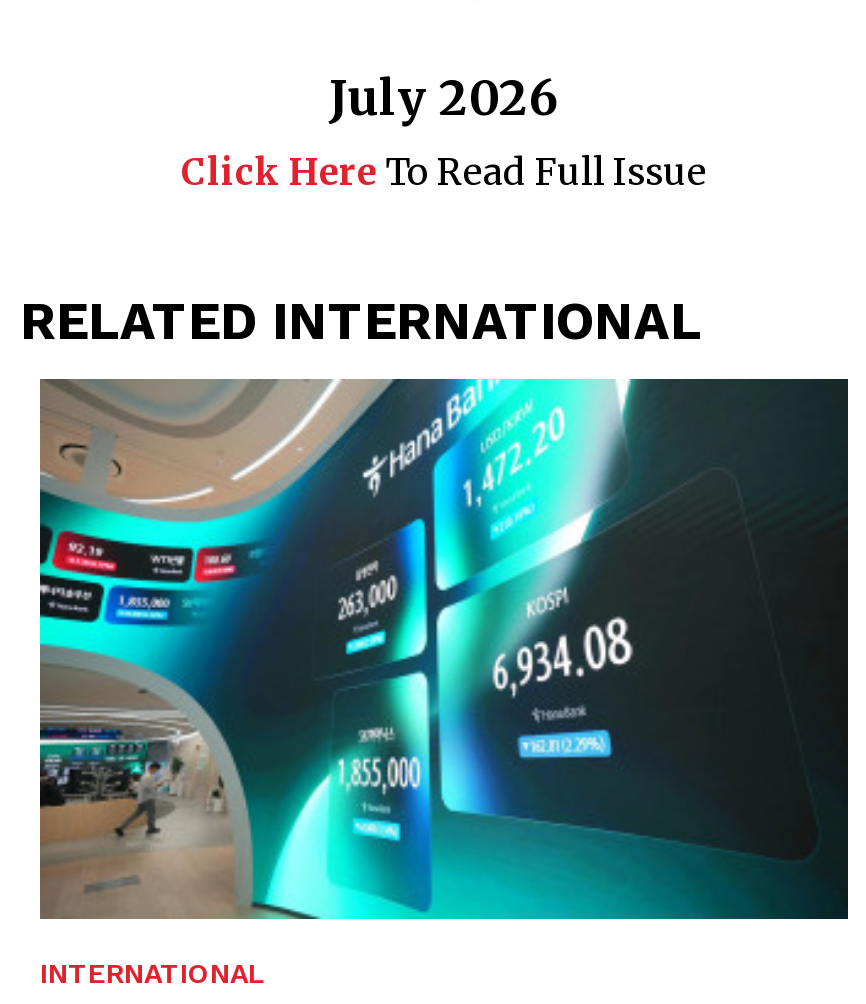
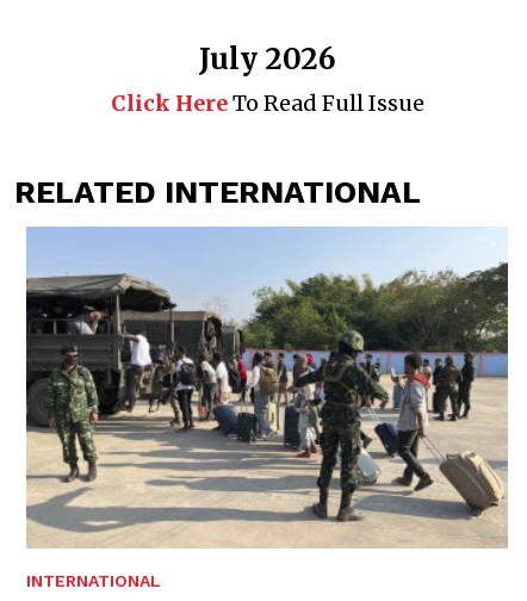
- [image]
+ [image]
